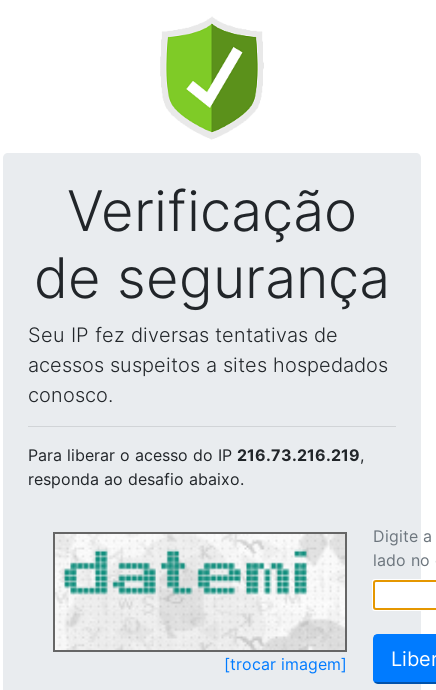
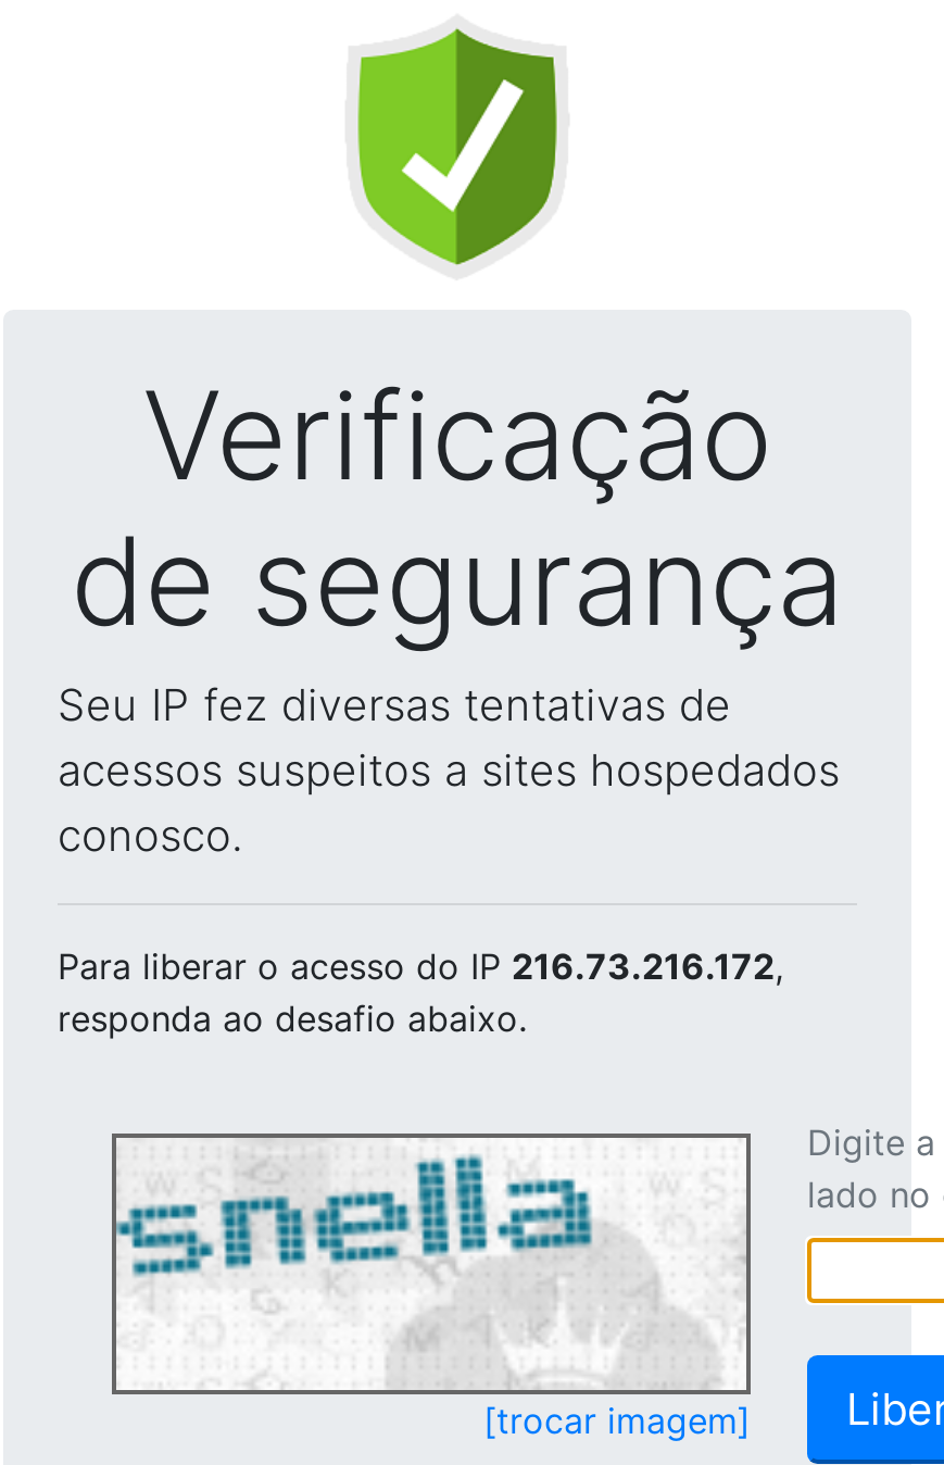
- Para liberar o acesso do IP 216.73.216.219,
+ Para liberar o acesso do IP 216.73.216.172,

- [image]
+ [image]
